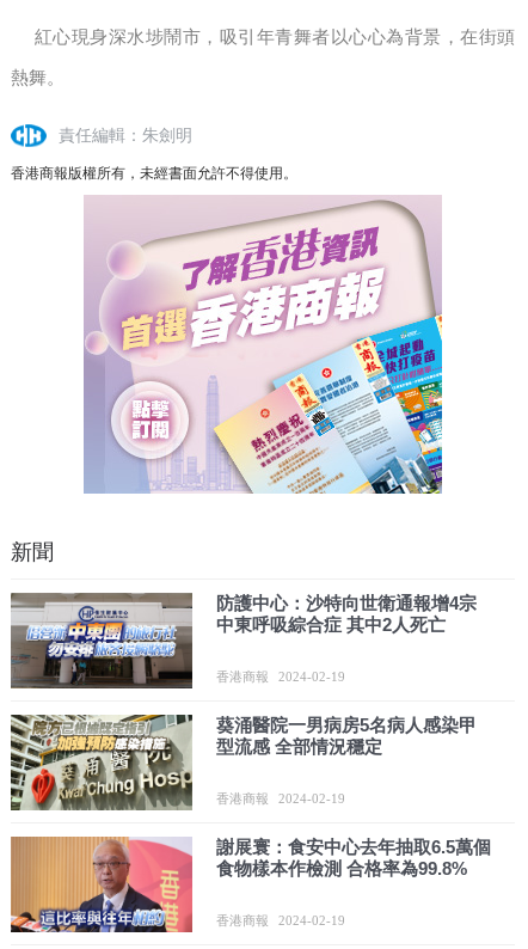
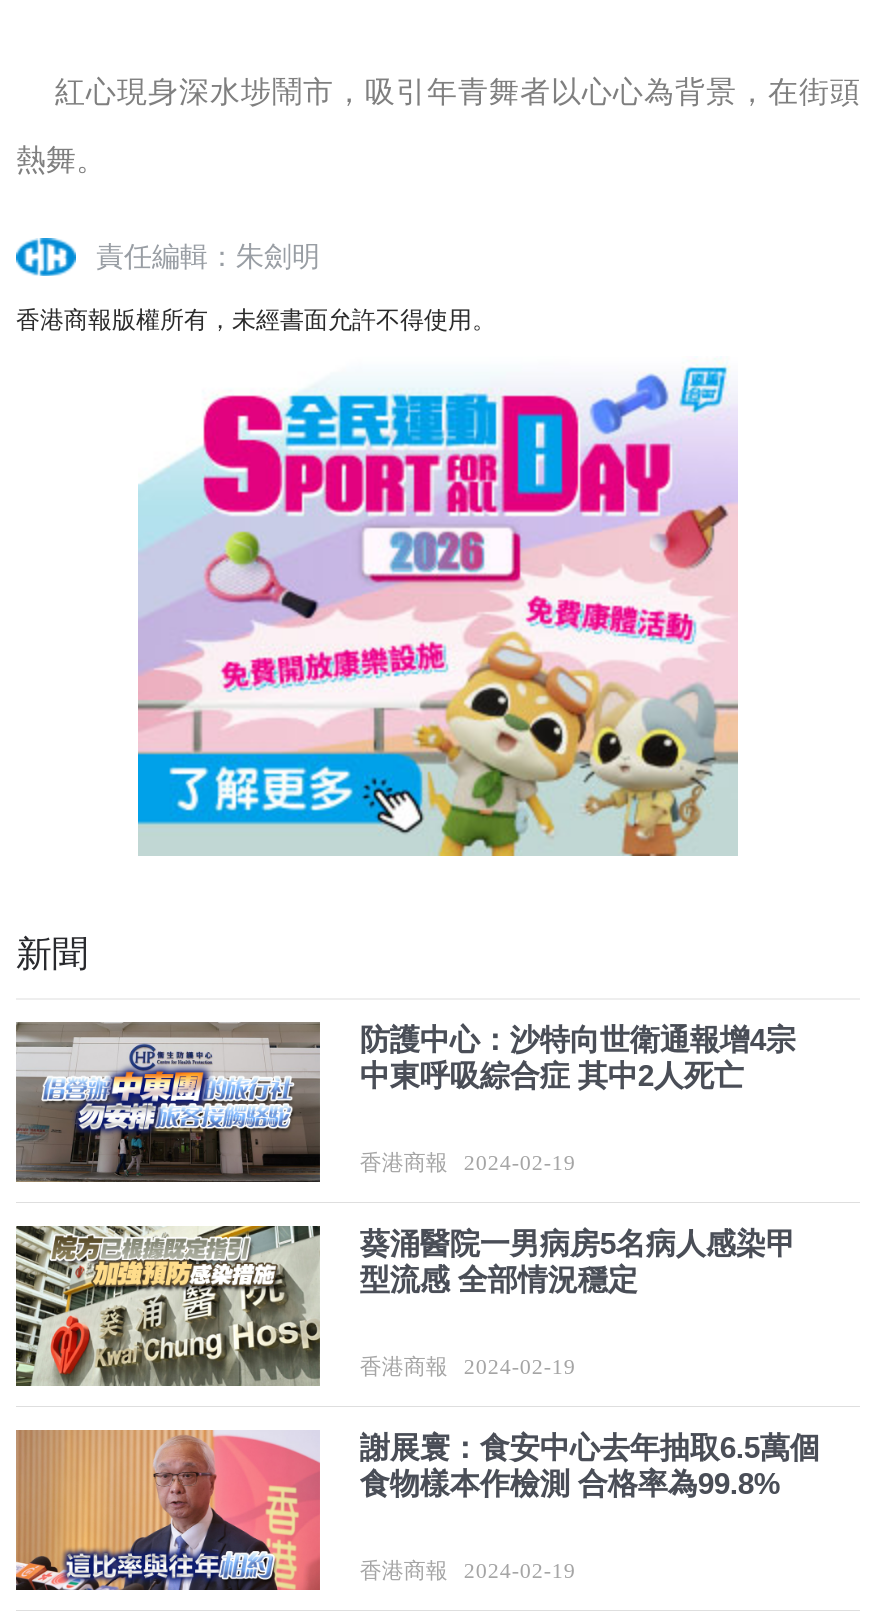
- [image]
+ [image]
